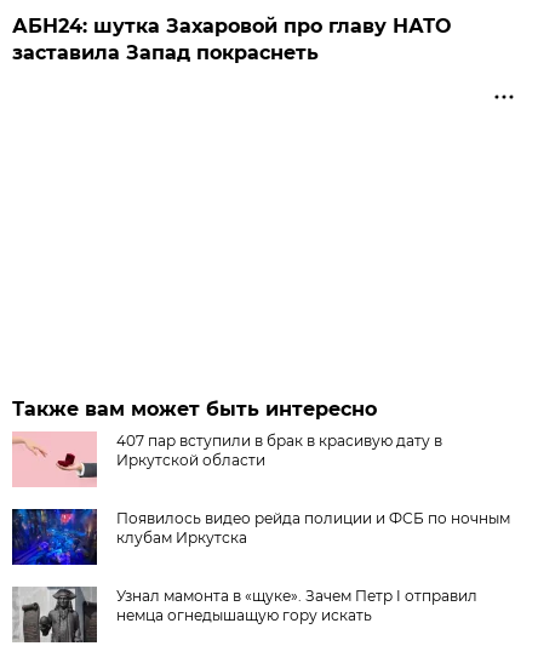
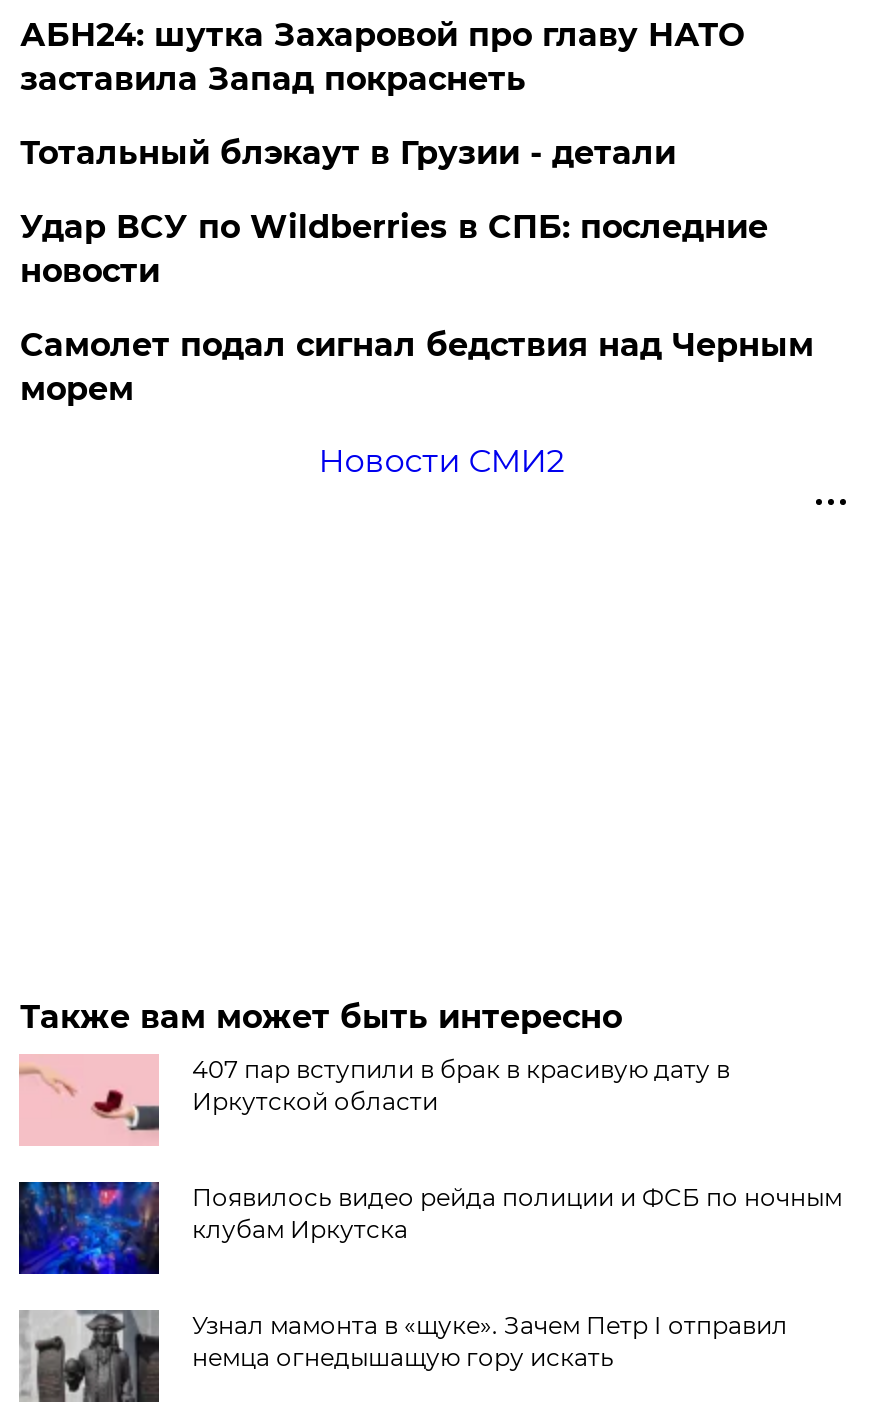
+ Тотальный блэкаут в Грузии - детали
+ Удар ВСУ по Wildberries в СПБ: последние
+ новости
+ Самолет подал сигнал бедствия над Черным
+ морем
+ Новости СМИ2
